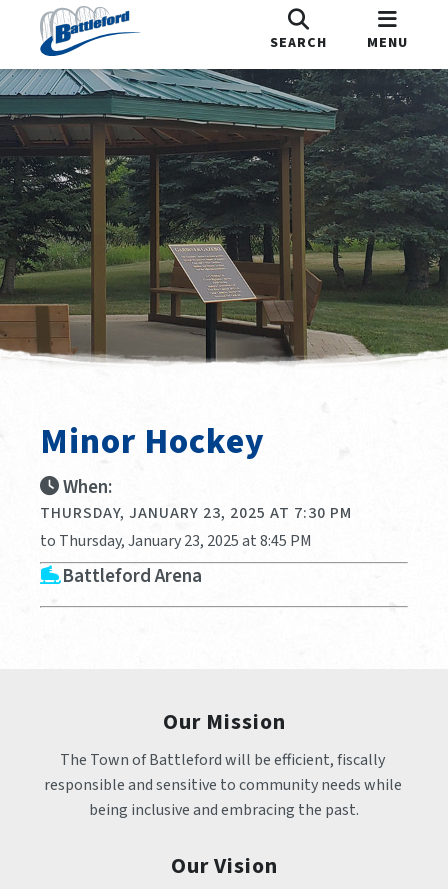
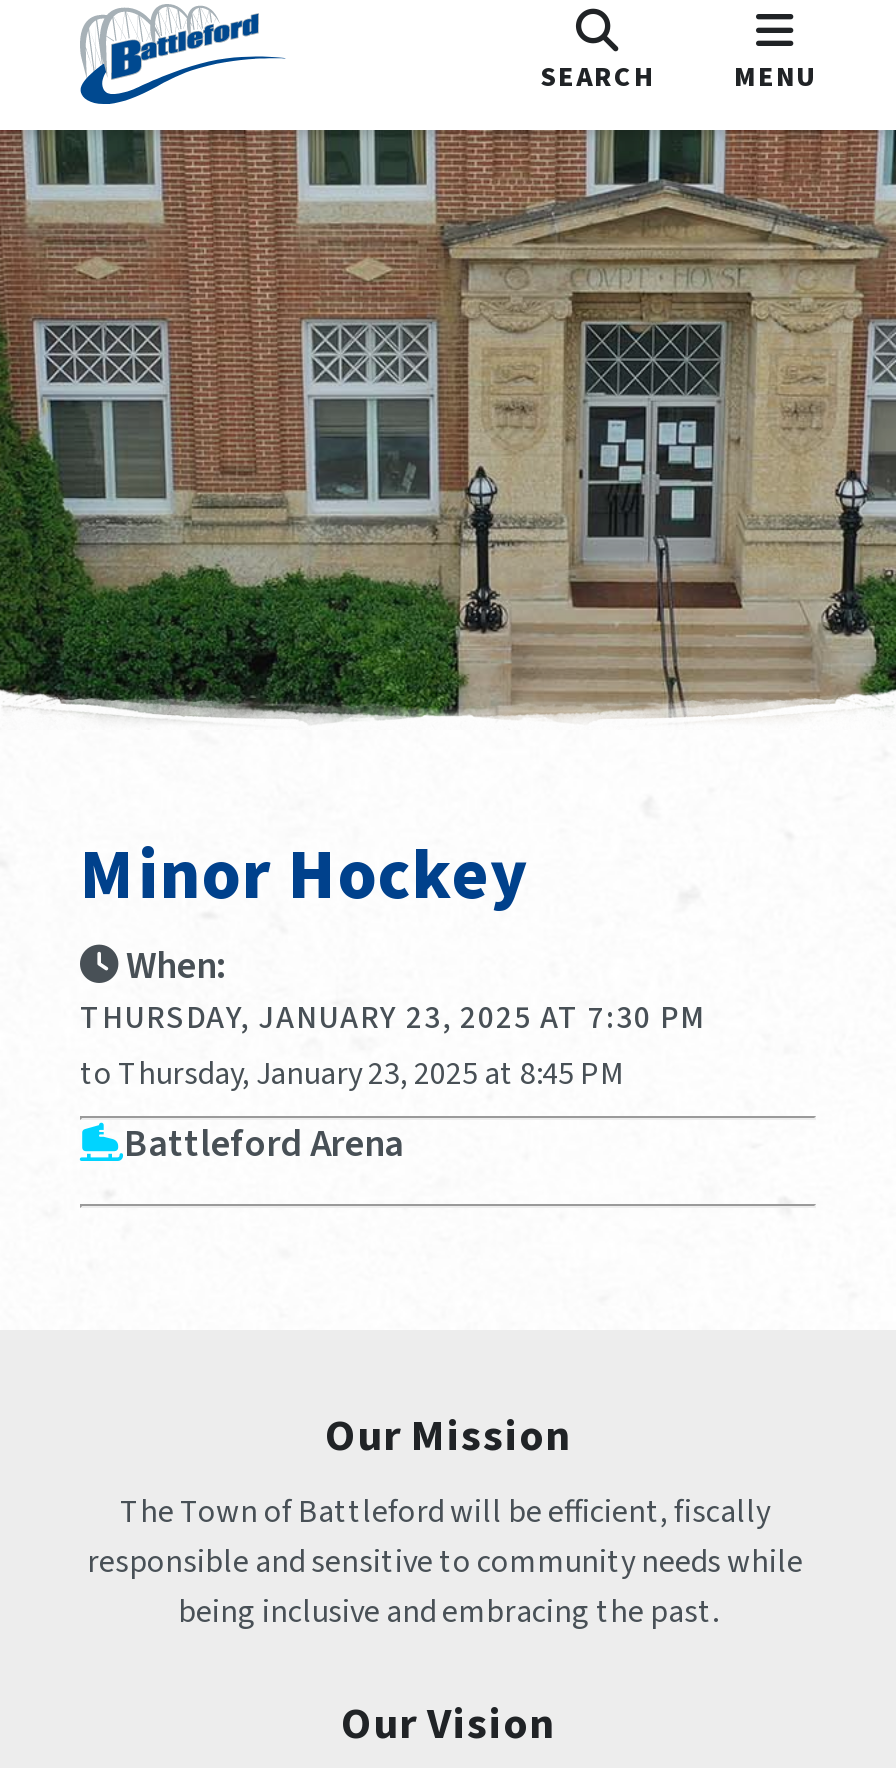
- [image]
+ [image]
